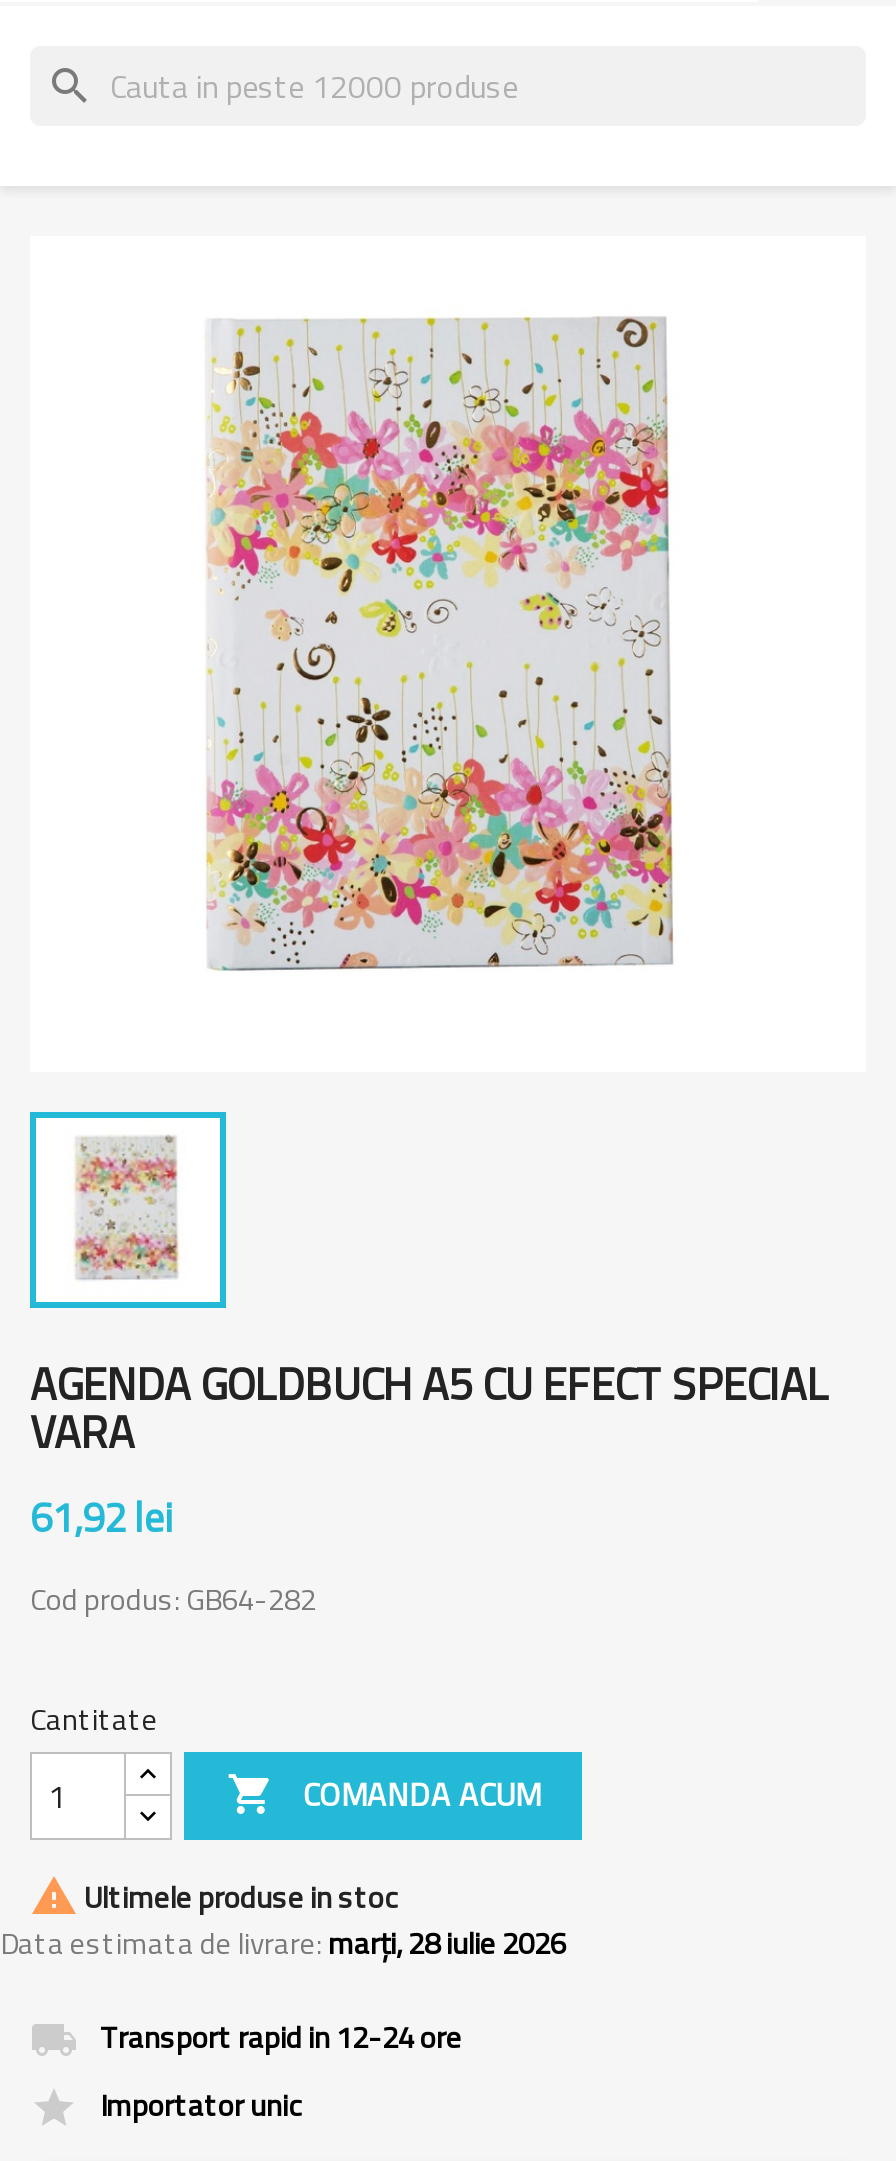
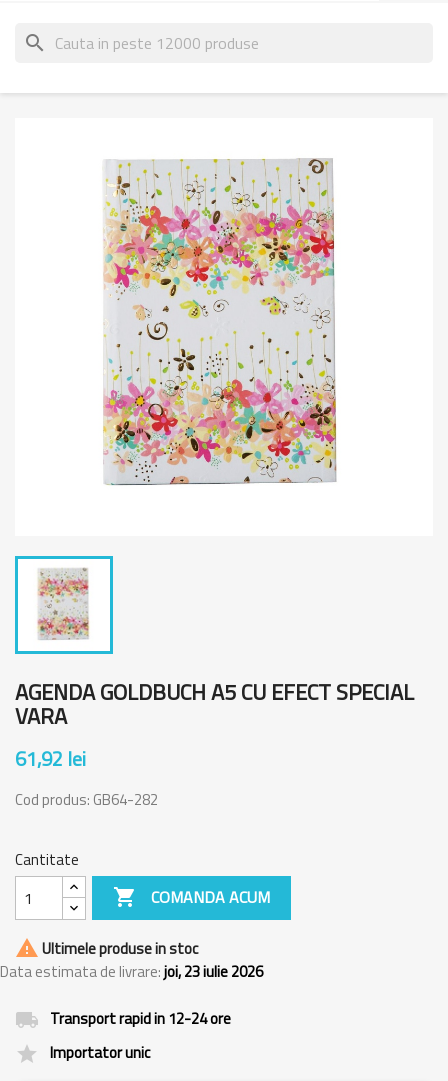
- Data estimata de livrare: marți, 28 iulie 2026
+ Data estimata de livrare: joi, 23 iulie 2026
